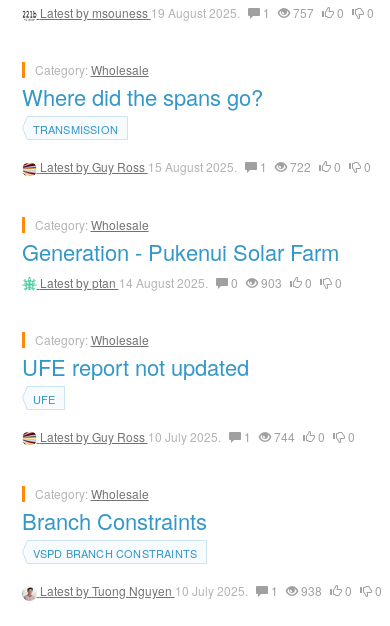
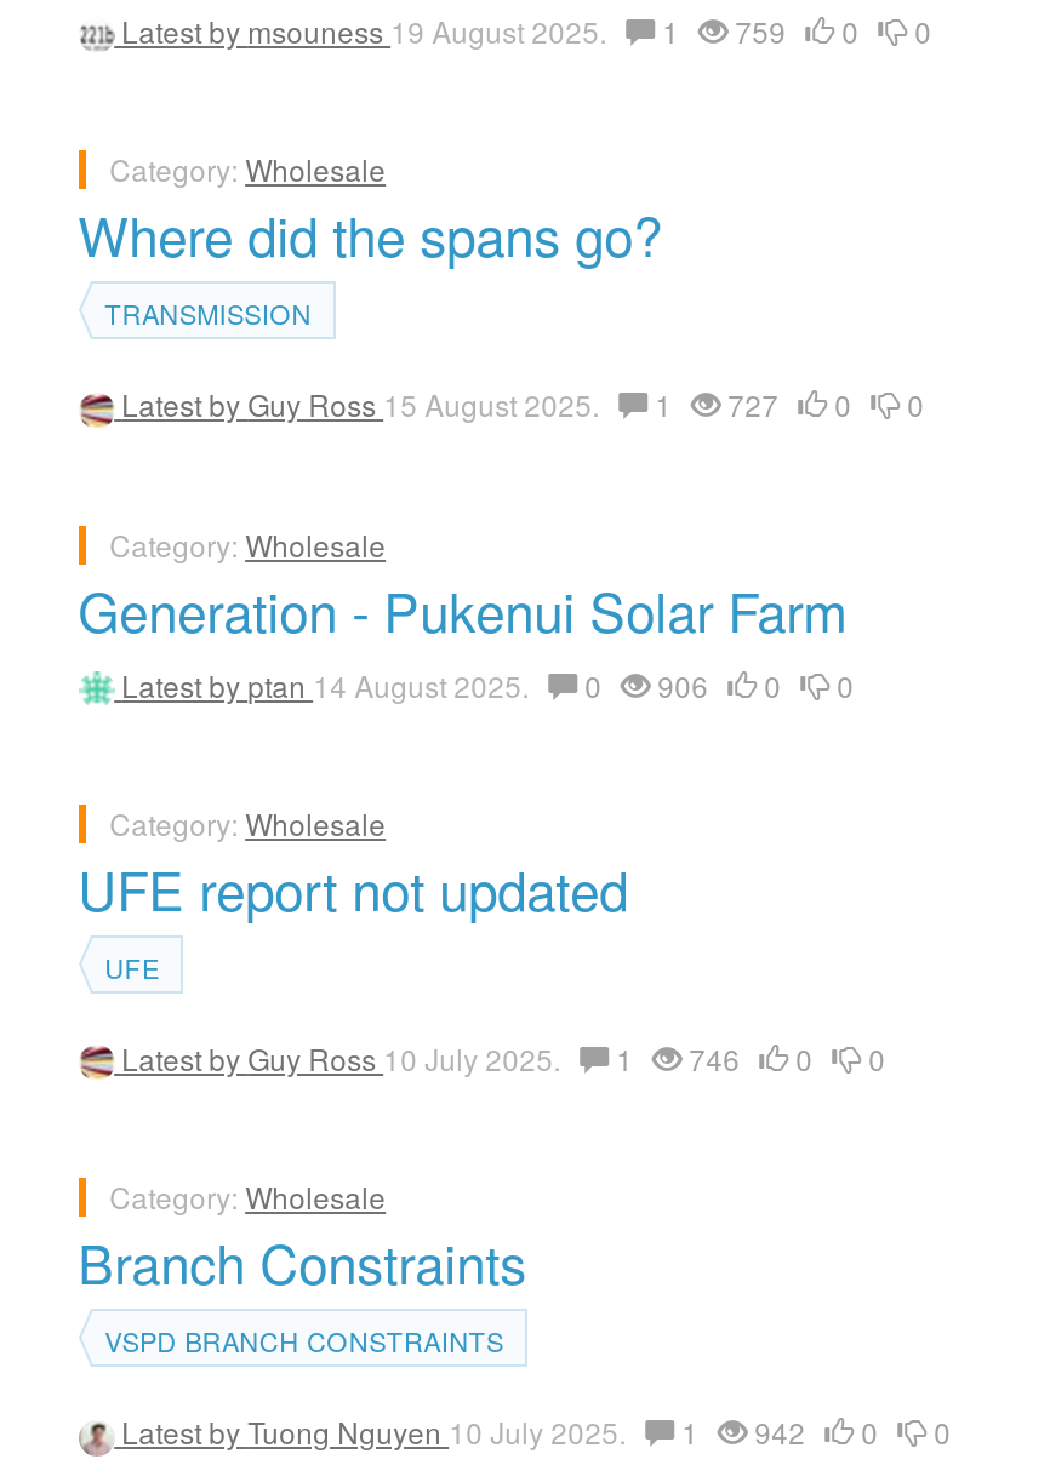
- Latest by msouness 19 August 2025. 1 757 0 0
+ Latest by msouness 19 August 2025. 1 759 0 0

- Latest by Guy Ross 15 August 2025. 1 722 0 0
+ Latest by Guy Ross 15 August 2025. 1 727 0 0

- Latest by ptan 14 August 2025. 0 903 0 0
+ Latest by ptan 14 August 2025. 0 906 0 0

- Latest by Guy Ross 10 July 2025. 1 744 0 0
+ Latest by Guy Ross 10 July 2025. 1 746 0 0

- Latest by Tuong Nguyen 10 July 2025. 1 938 0 0
+ Latest by Tuong Nguyen 10 July 2025. 1 942 0 0
